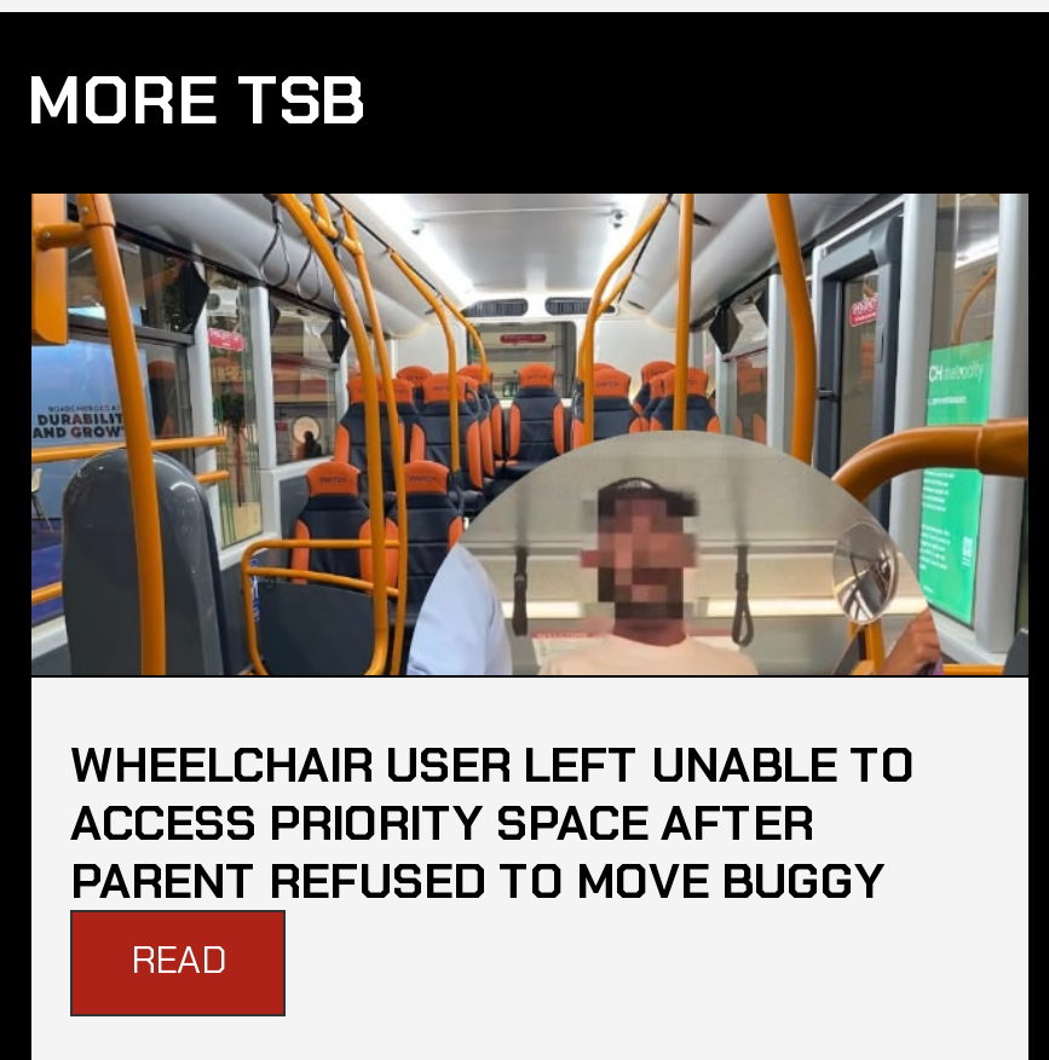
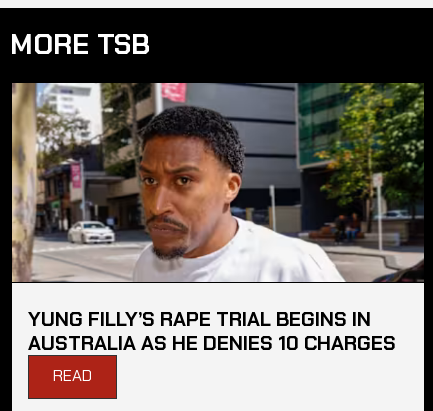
- [image]
- WHEELCHAIR USER LEFT UNABLE TO
- ACCESS PRIORITY SPACE AFTER
- PARENT REFUSED TO MOVE BUGGY
+ [image]
+ YUNG FILLY’S RAPE TRIAL BEGINS IN
+ AUSTRALIA AS HE DENIES 10 CHARGES
